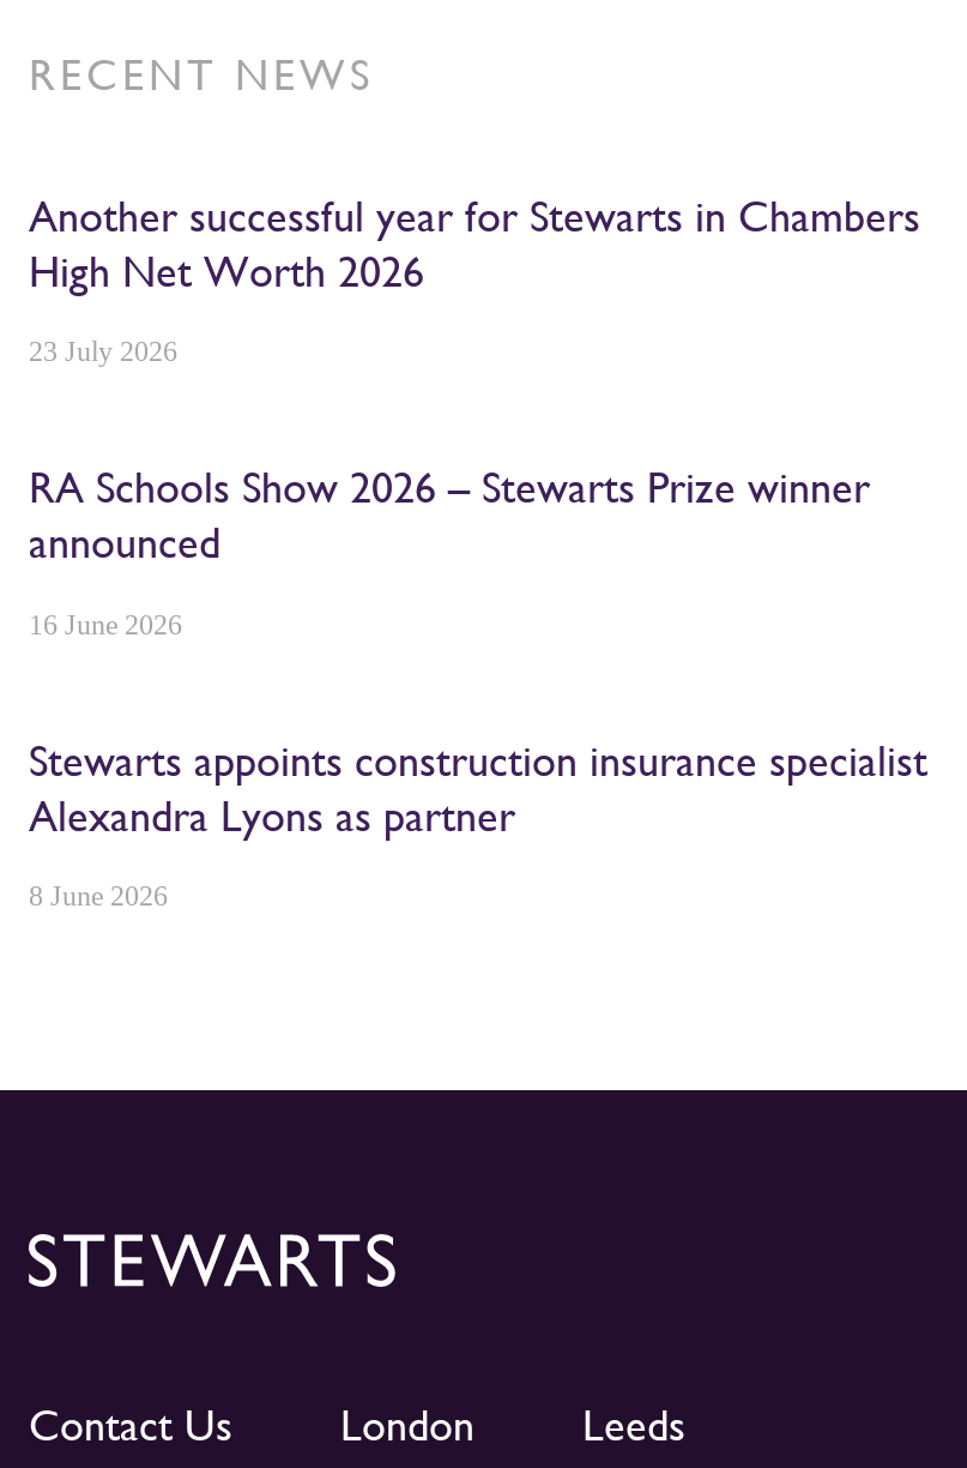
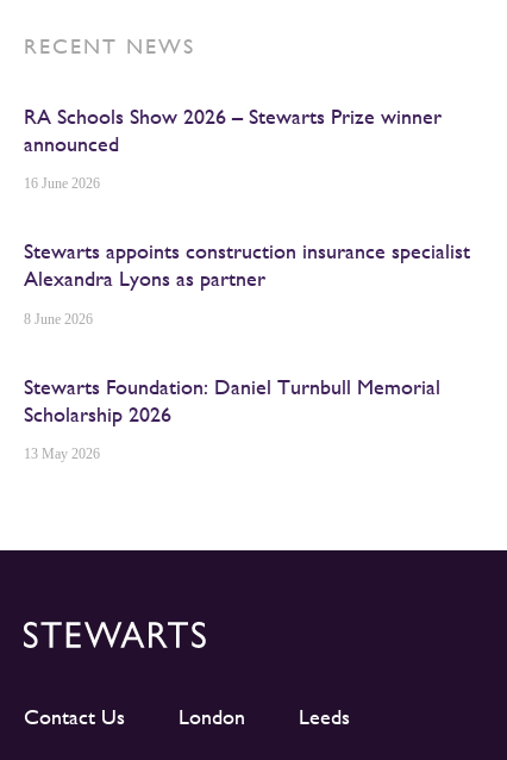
- Another successful year for Stewarts in Chambers
- High Net Worth 2026
- 23 July 2026

moved up: RA Schools Show 2026 – Stewarts Prize winner | announced | 16 June 2026 | Stewarts appoints construction insurance specialist | Alexandra Lyons as partner | 8 June 2026

+ Stewarts Foundation: Daniel Turnbull Memorial
+ Scholarship 2026
+ 13 May 2026
